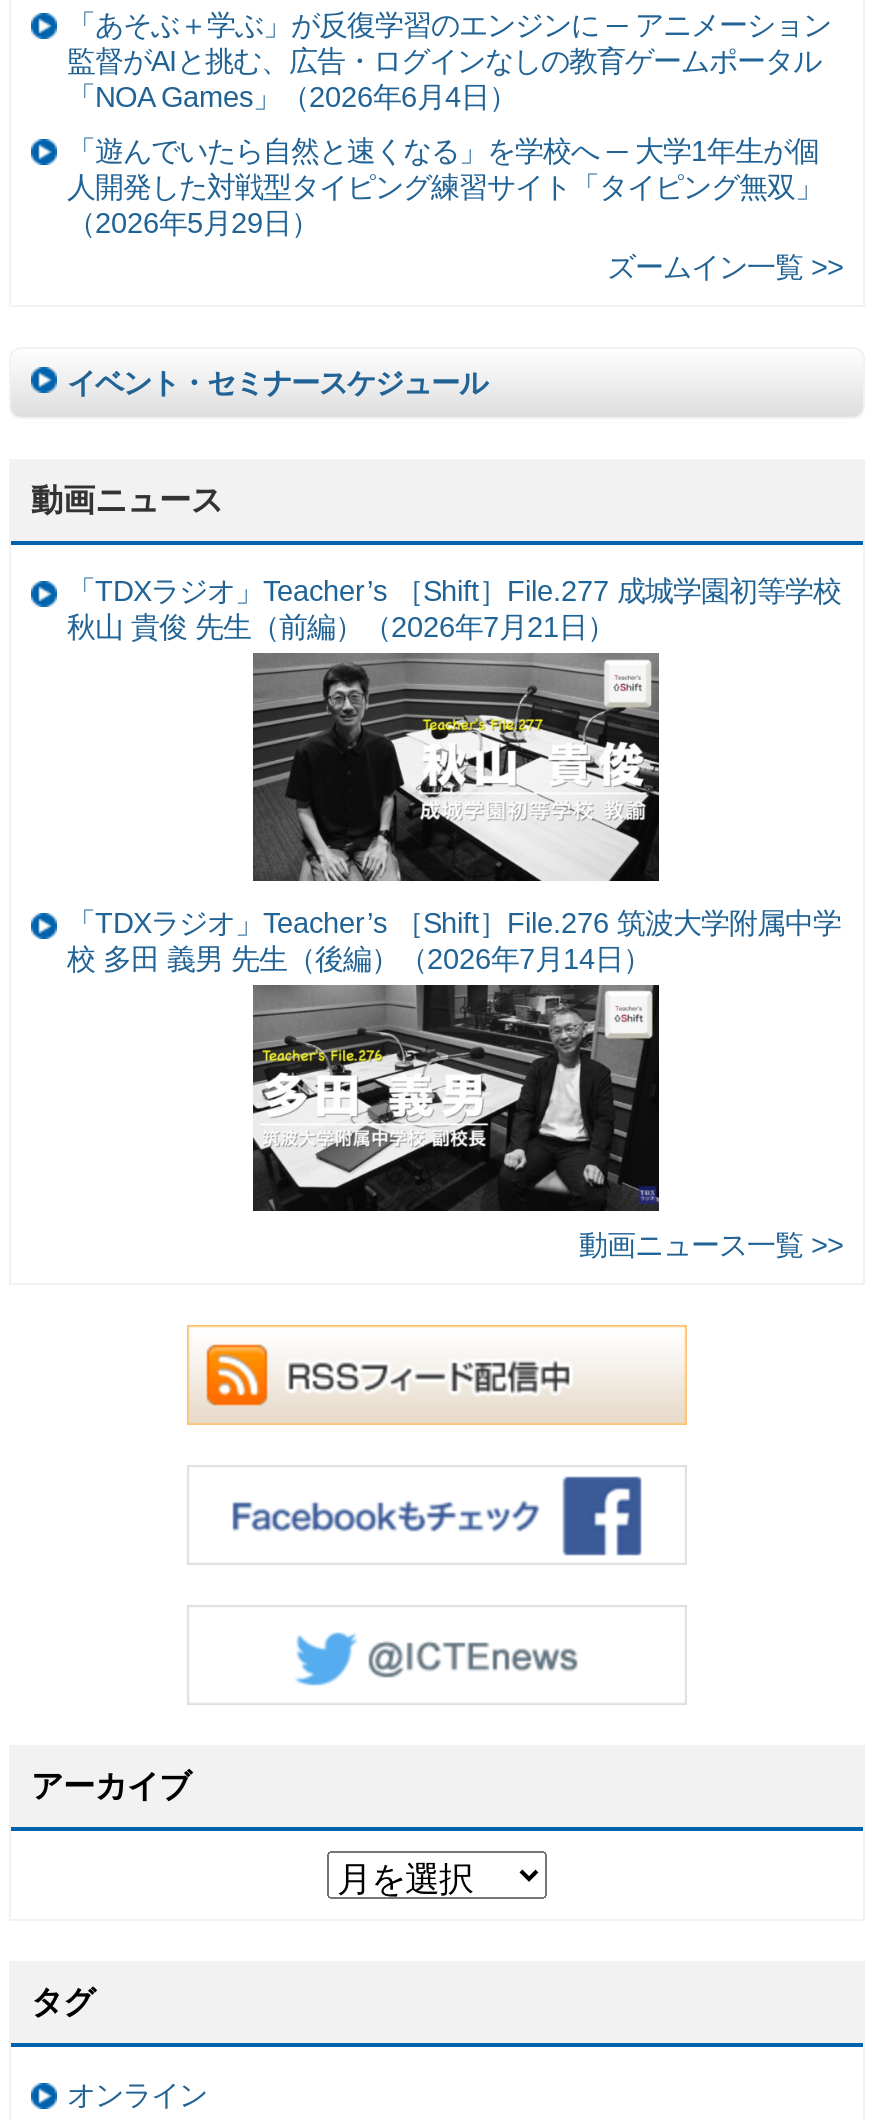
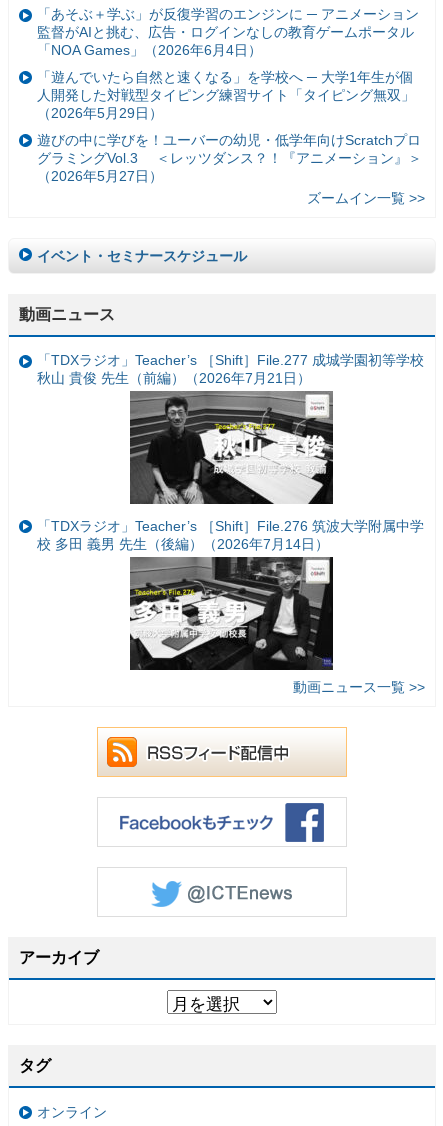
+ 遊びの中に学びを！ユーバーの幼児・低学年向けScratchプロ
+ グラミングVol.3 ＜レッツダンス？！『アニメーション』＞
+ （2026年5月27日）
